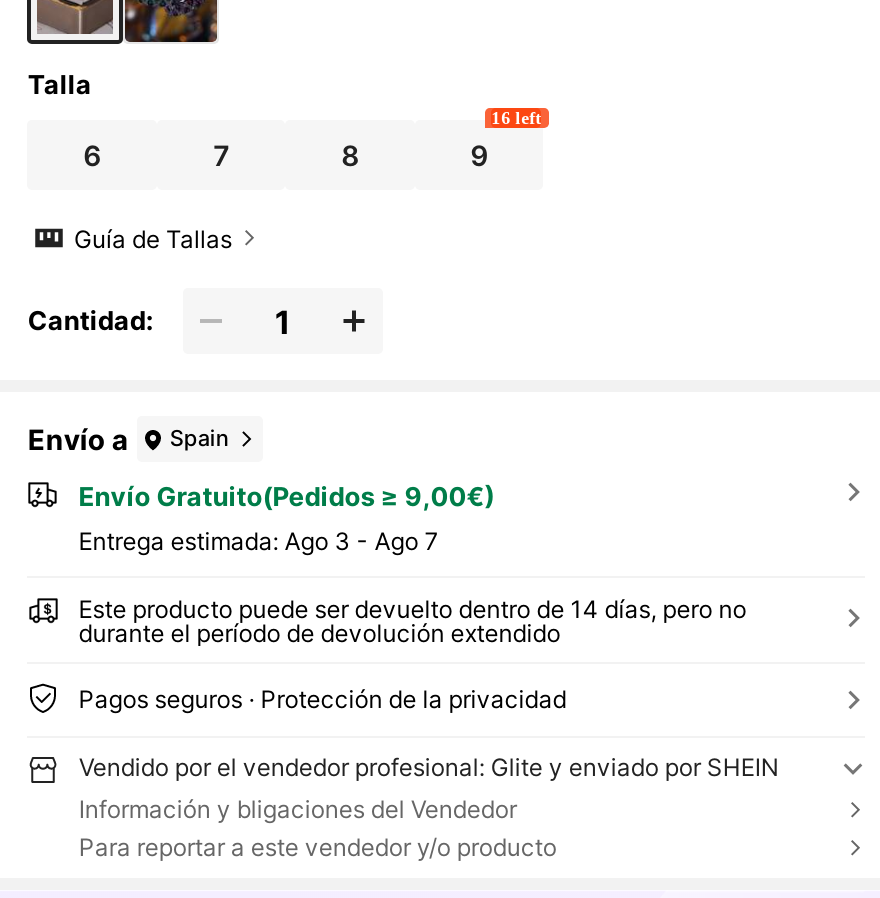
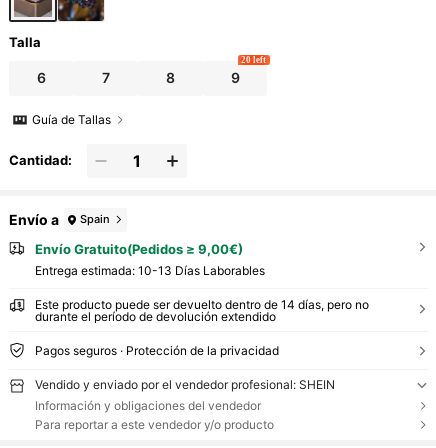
- 16 left
+ 20 left

- Entrega estimada: Ago 3 - Ago 7
+ Entrega estimada: 10-13 Días Laborables

- Vendido por el vendedor profesional: Glite y enviado por SHEIN
- Información y bligaciones del Vendedor
+ Vendido y enviado por el vendedor profesional: SHEIN
+ Información y obligaciones del vendedor
